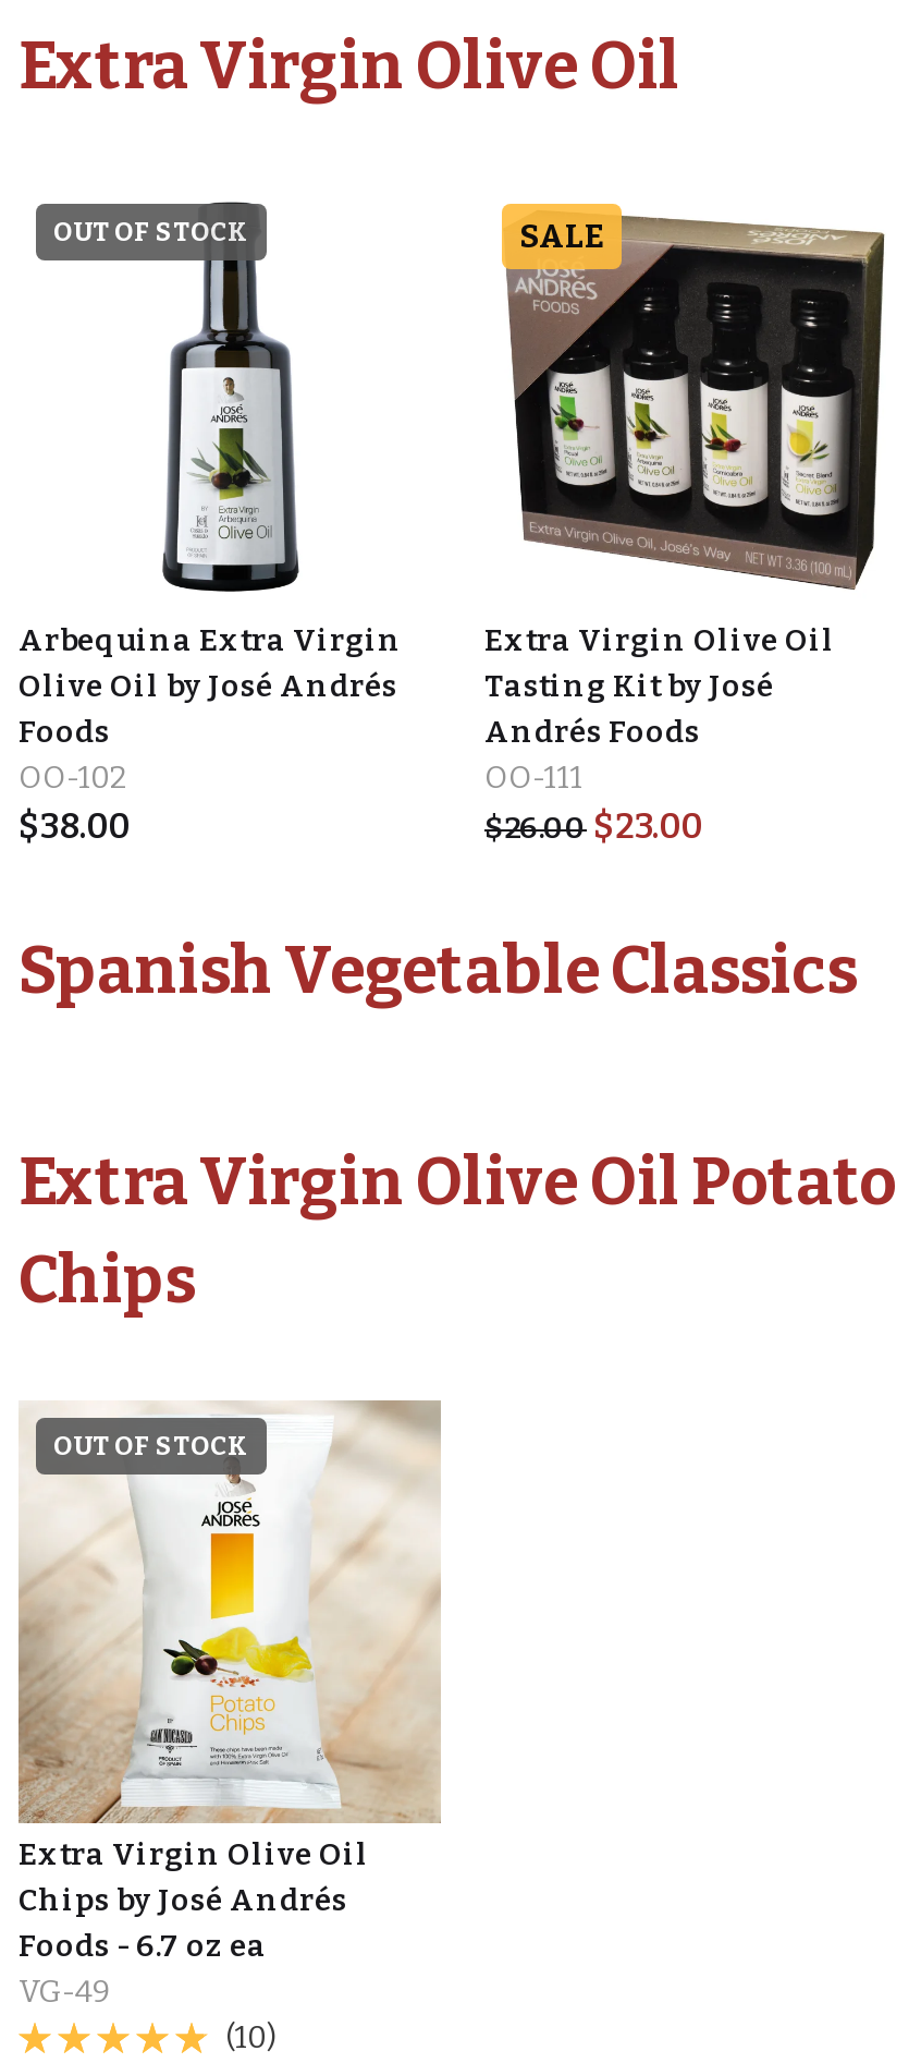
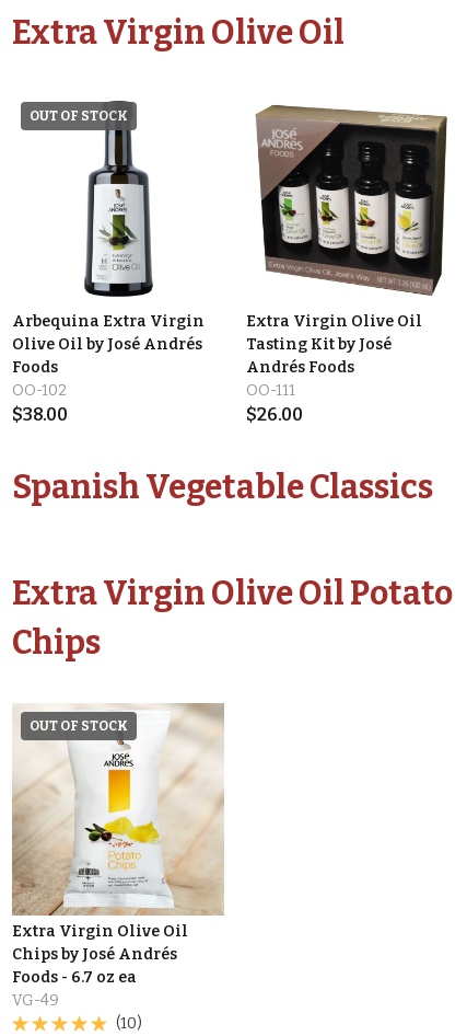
- SALE

- $26.00 $23.00
+ $26.00
